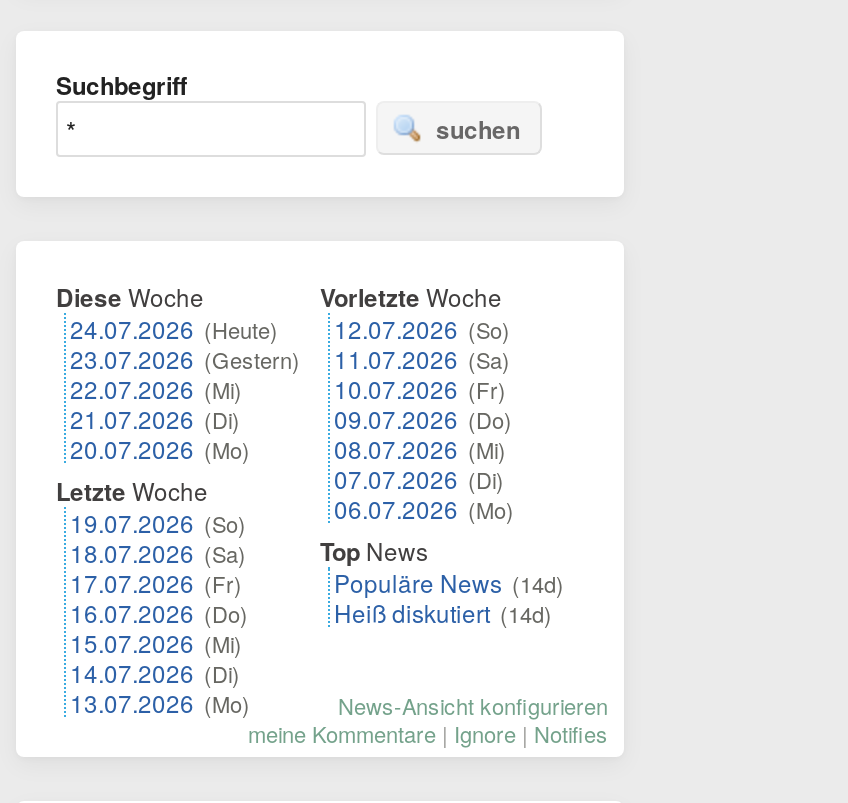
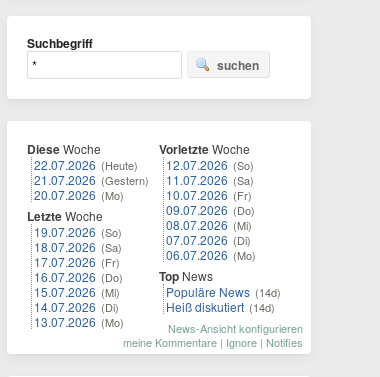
- 24.07.2026 (Heute)
- 23.07.2026 (Gestern)
- 22.07.2026 (Mi)
- 21.07.2026 (Di)
+ 22.07.2026 (Heute)
+ 21.07.2026 (Gestern)
